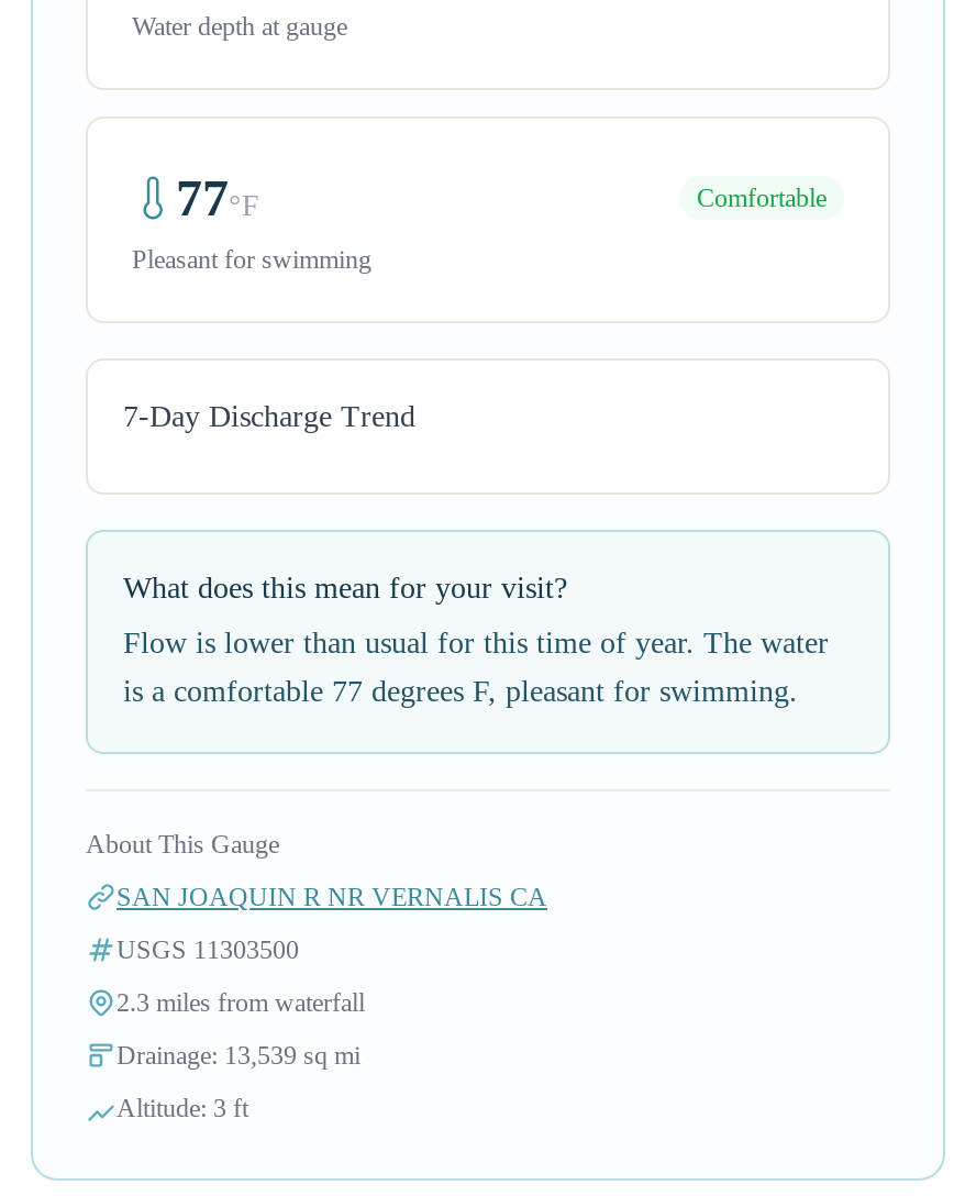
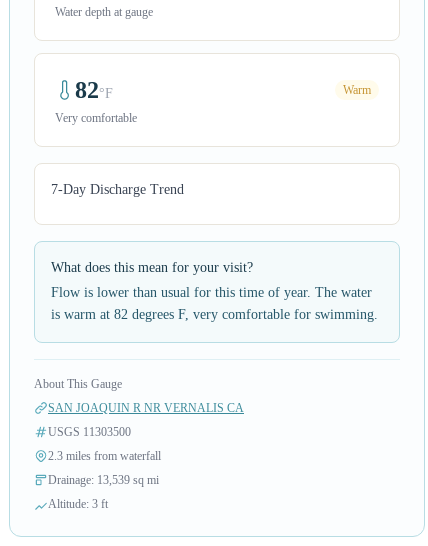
- 77°F
- Comfortable
+ 82°F
+ Warm

- Pleasant for swimming
+ Very comfortable

- is a comfortable 77 degrees F, pleasant for swimming.
+ is warm at 82 degrees F, very comfortable for swimming.
